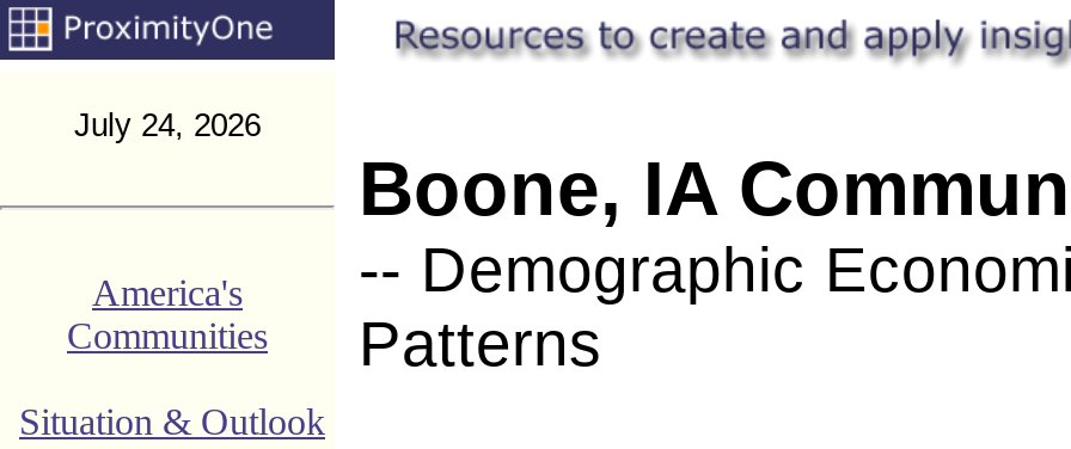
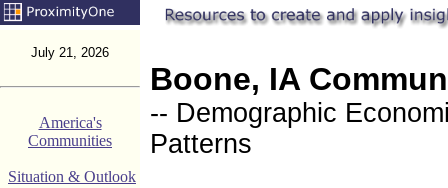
- July 24, 2026
+ July 21, 2026
